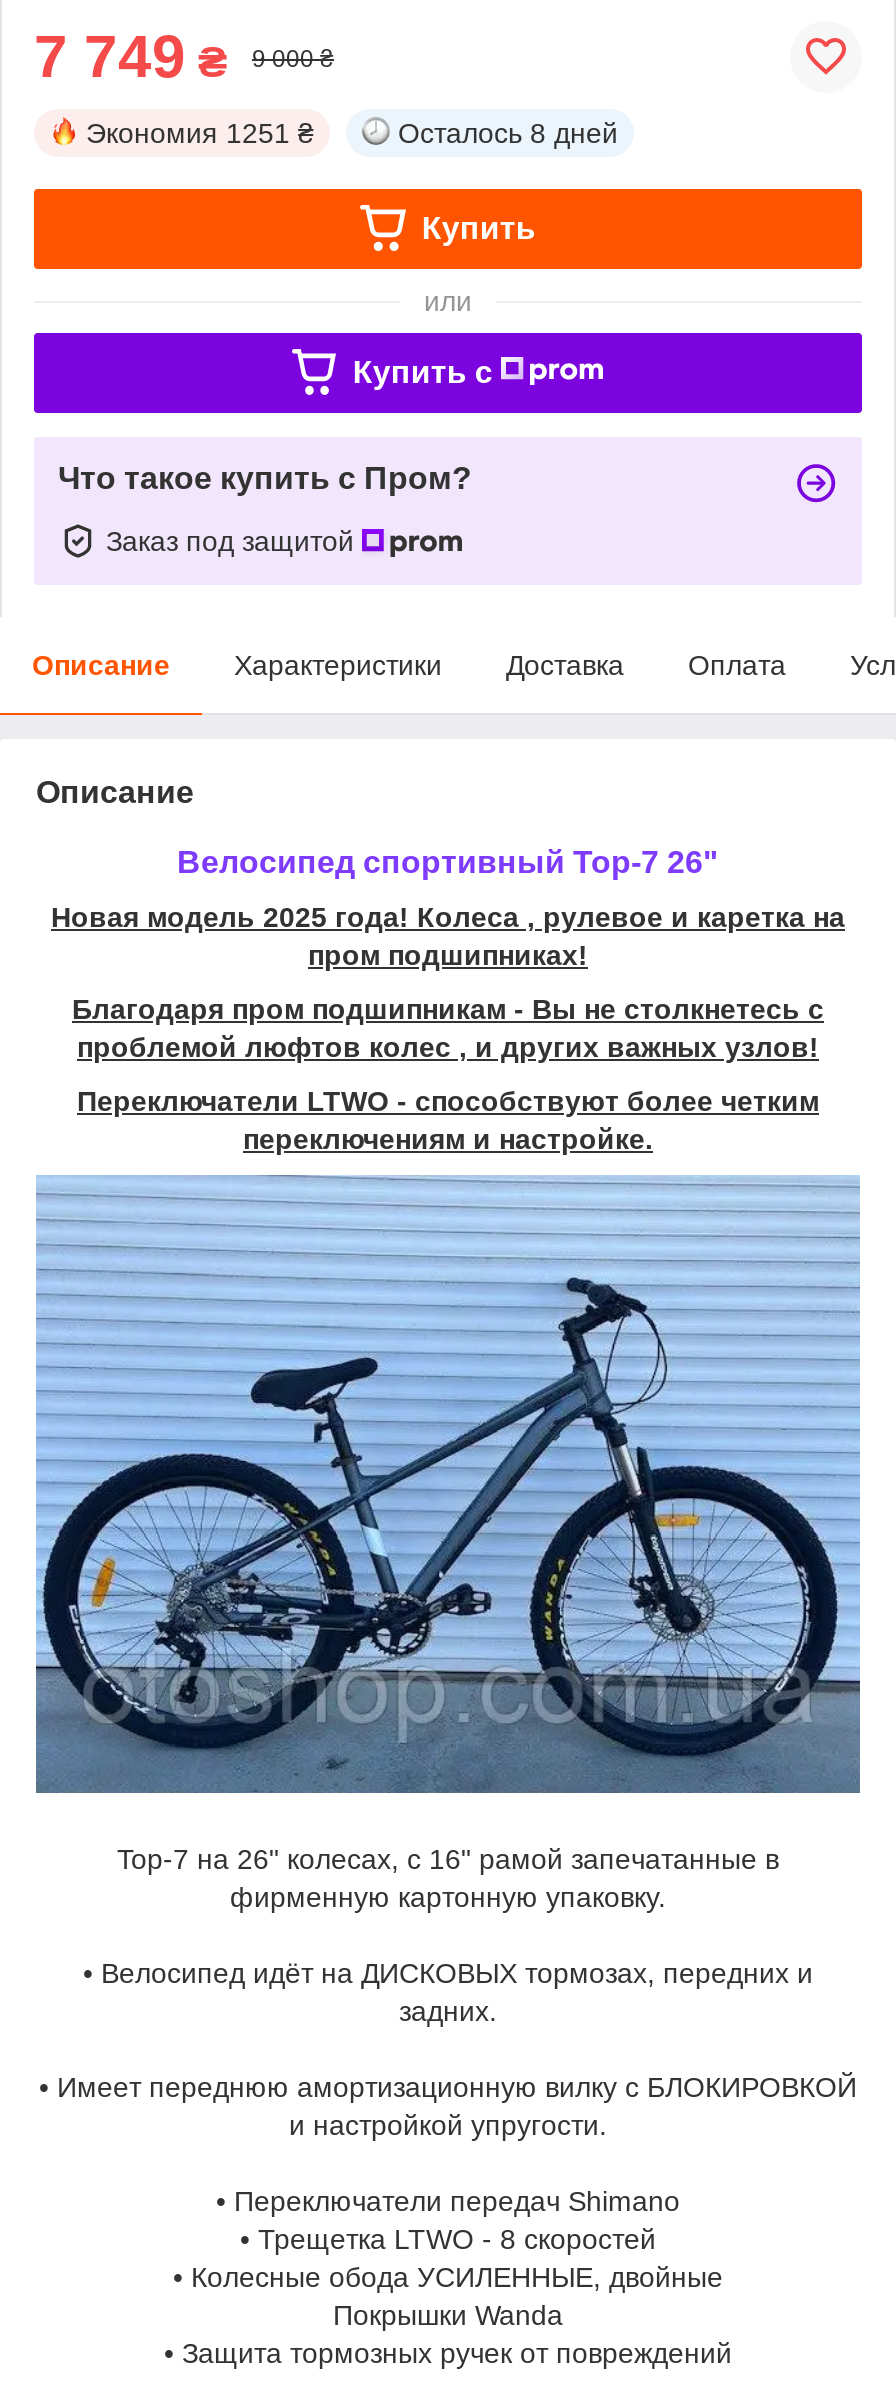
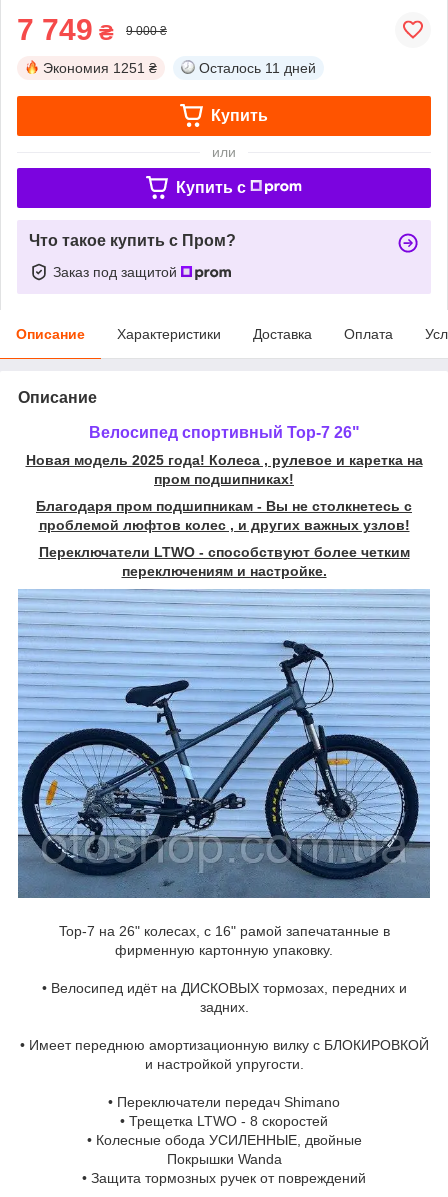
- Осталось 8 дней
+ Осталось 11 дней
